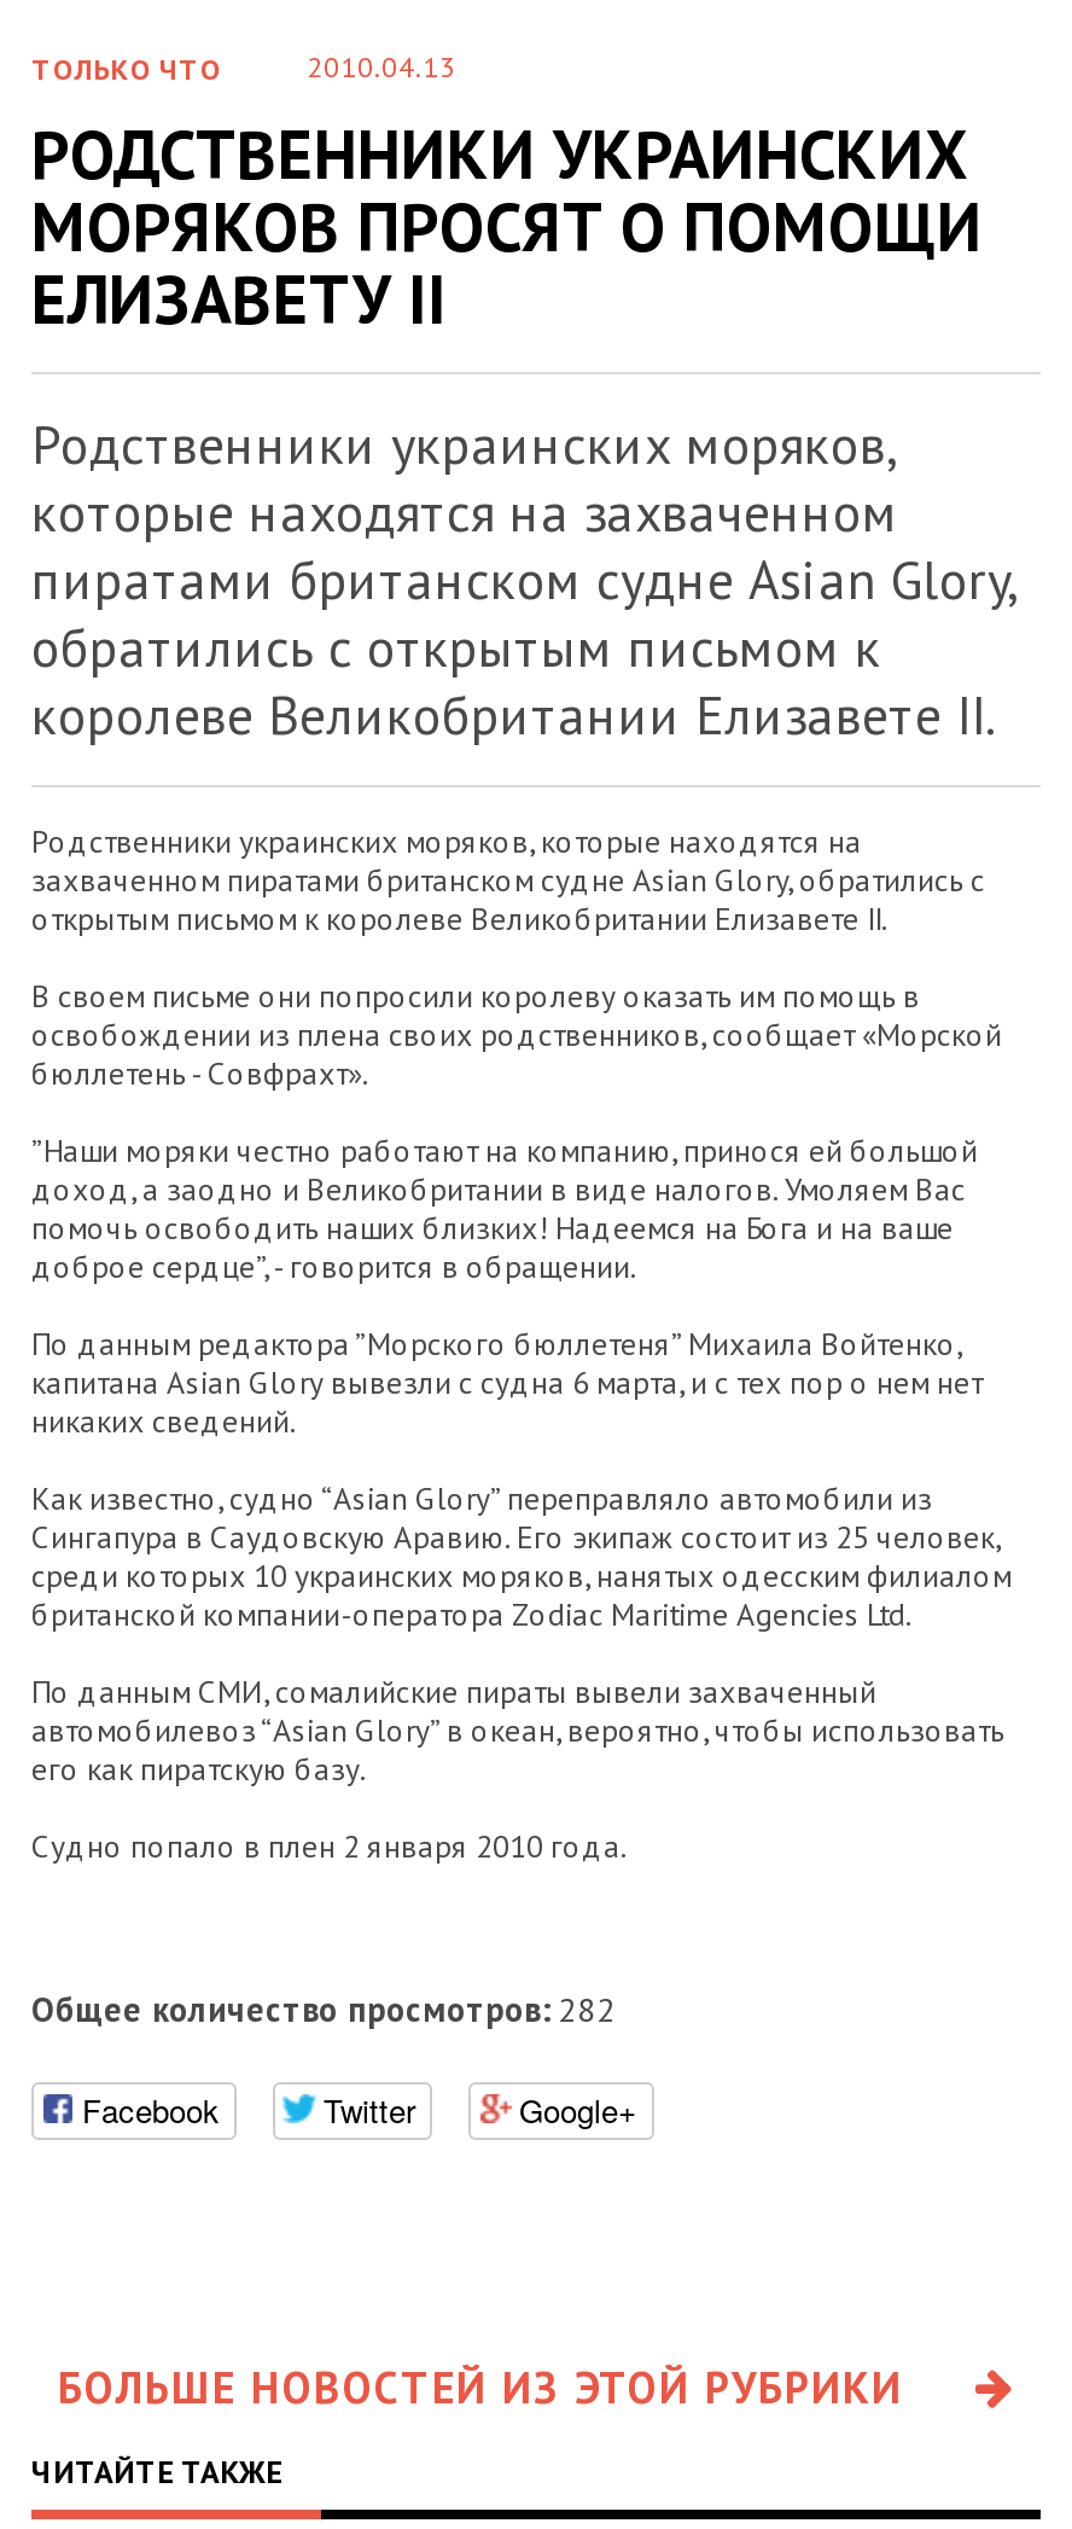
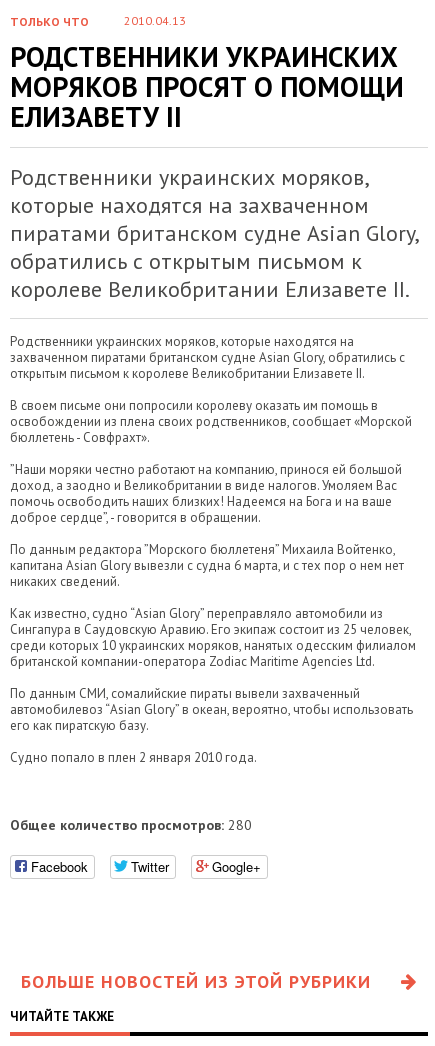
- Общее количество просмотров: 282
+ Общее количество просмотров: 280
